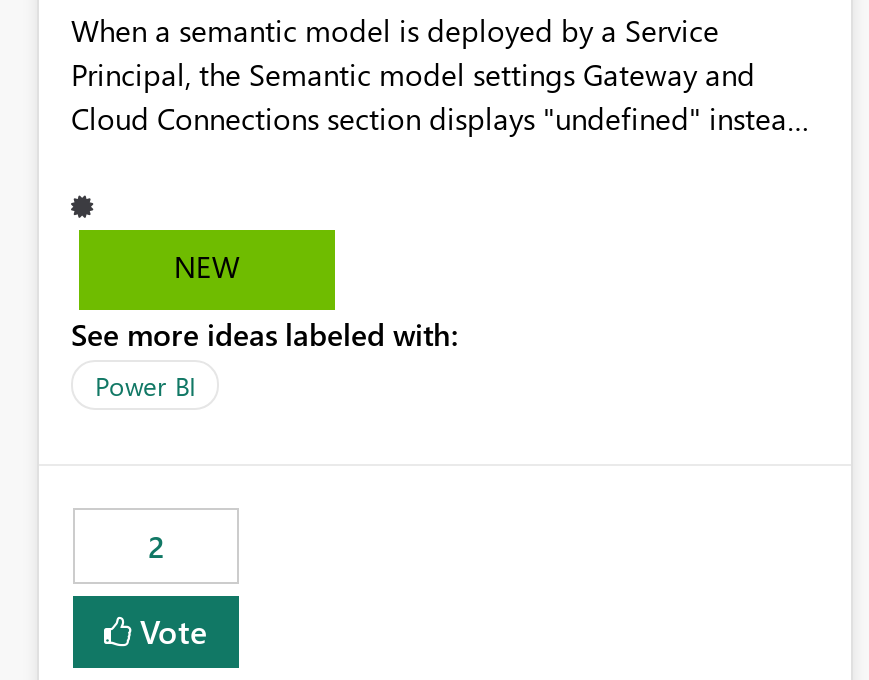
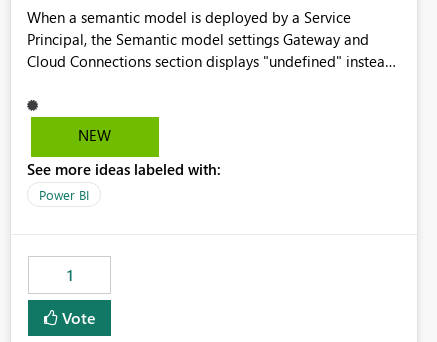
- 2
+ 1
